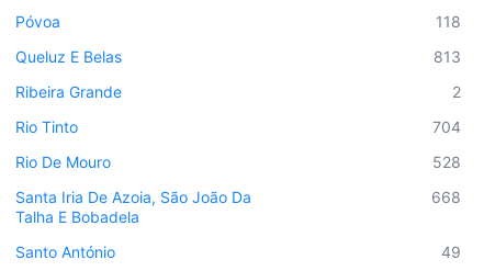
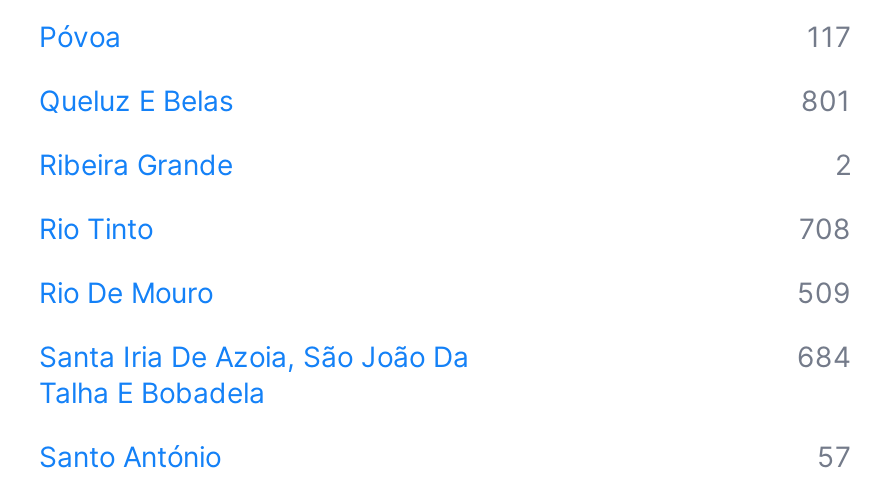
- 118
+ 117

- 813
+ 801

- 704
+ 708

- 528
+ 509

- 668
+ 684

- 49
+ 57
